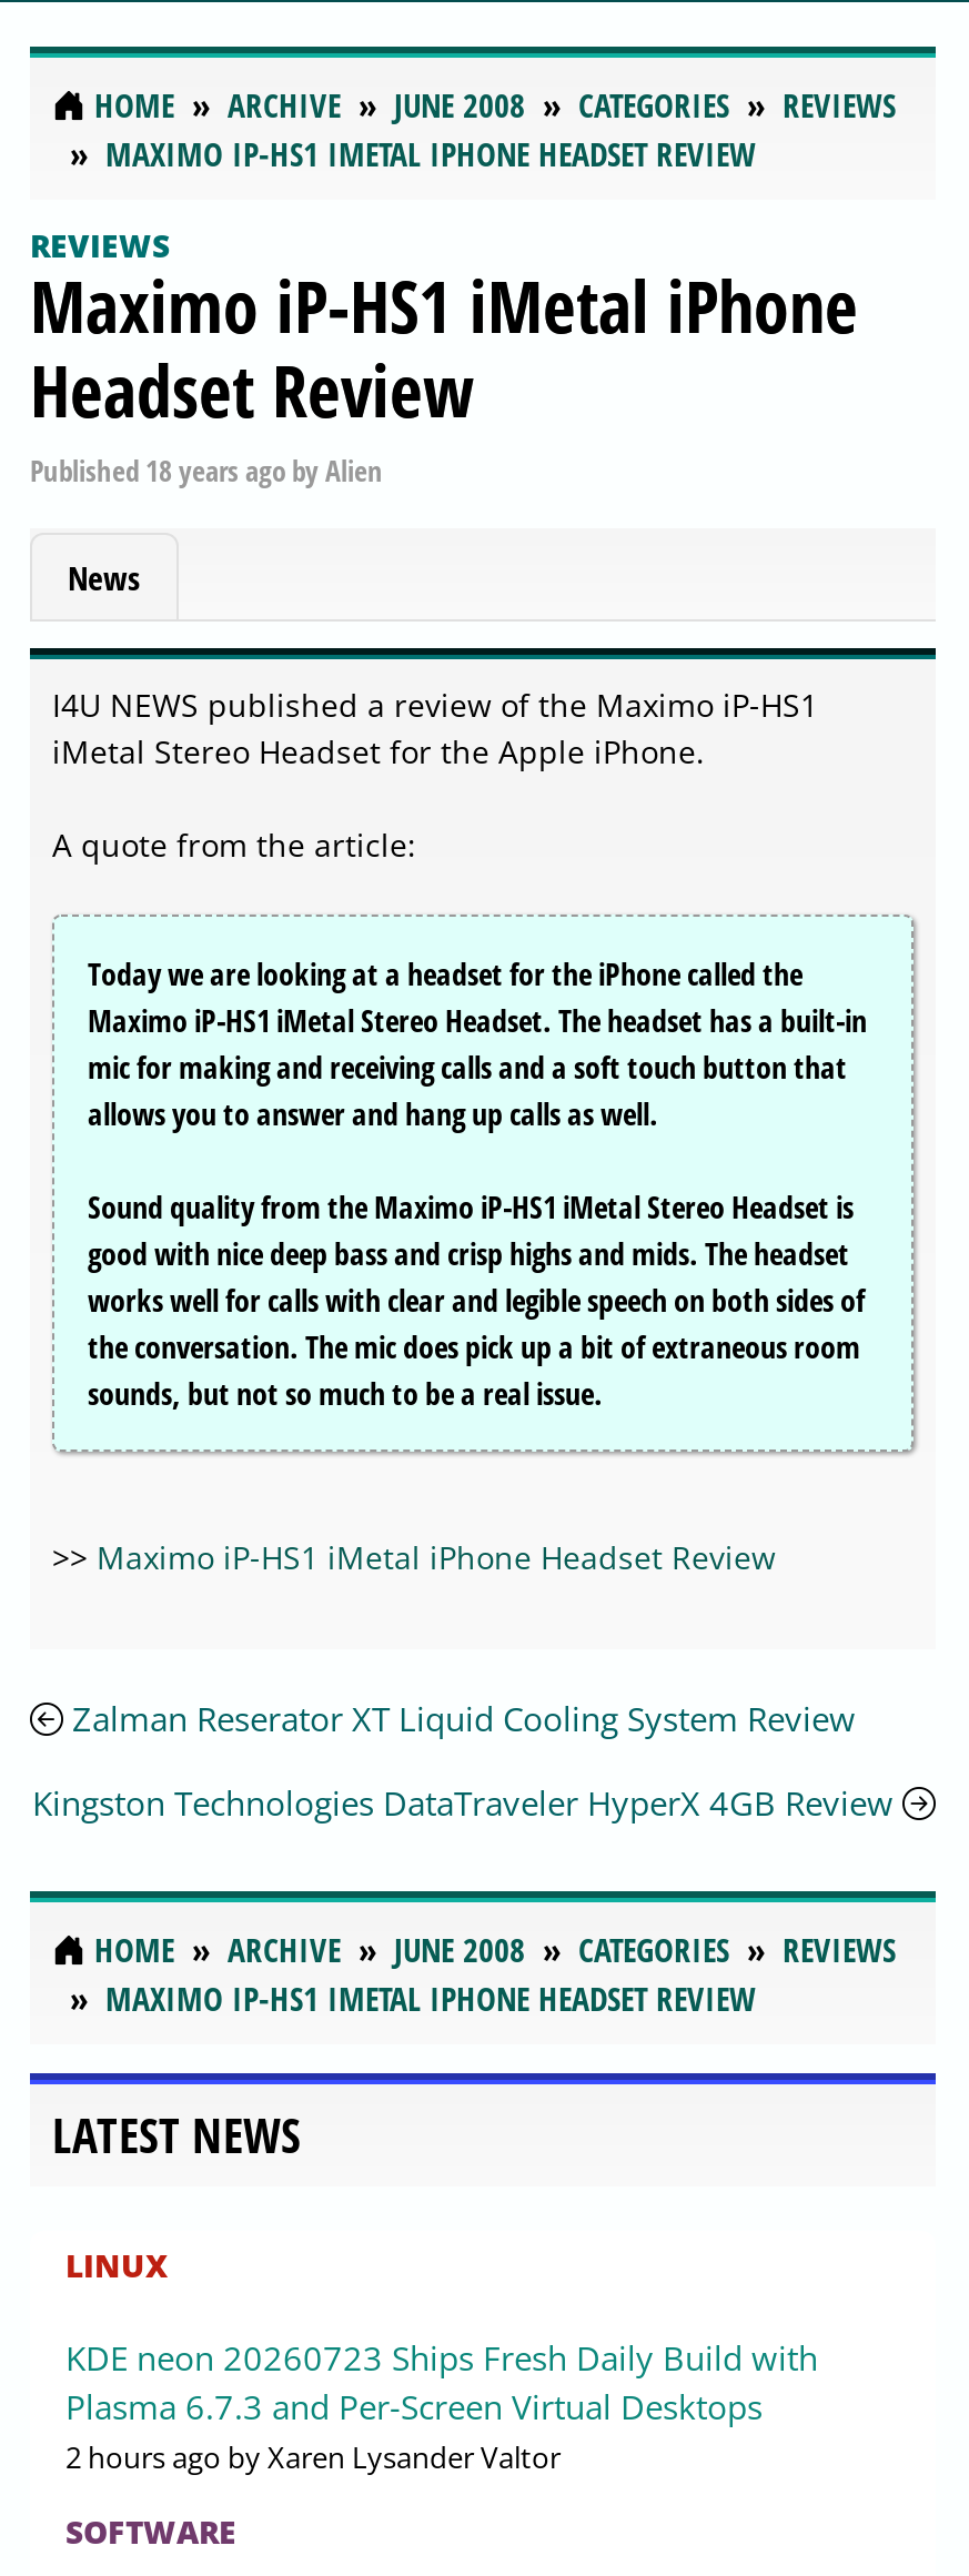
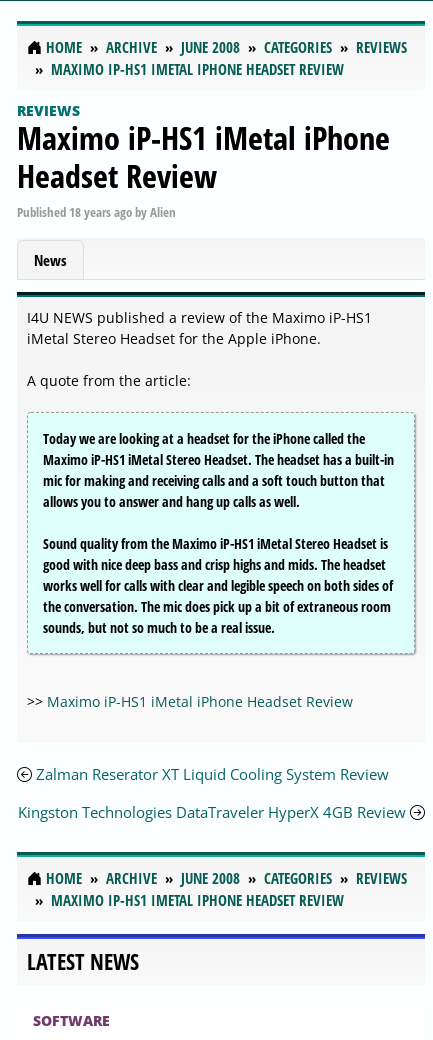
- LINUX
- KDE neon 20260723 Ships Fresh Daily Build with
- Plasma 6.7.3 and Per-Screen Virtual Desktops
- 2 hours ago by Xaren Lysander Valtor
